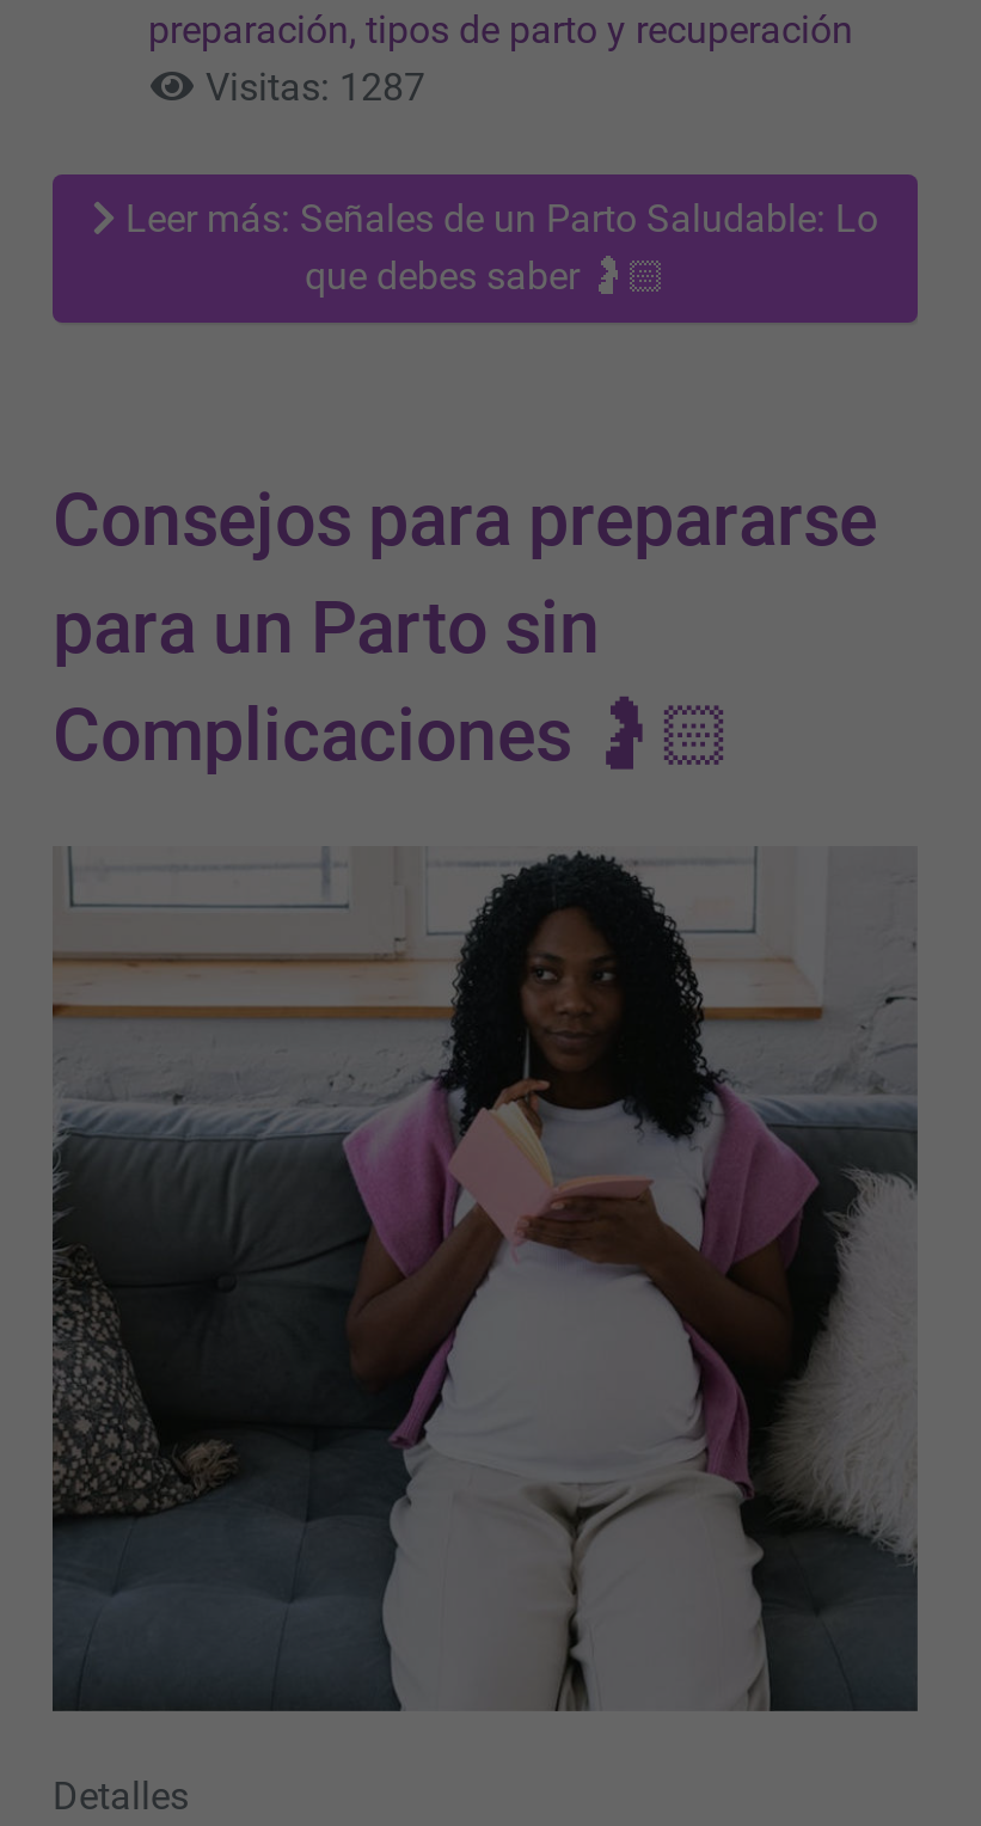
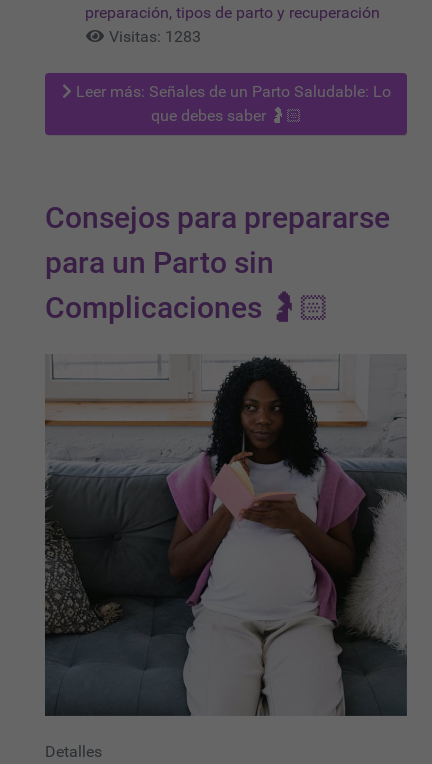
- Visitas: 1287
+ Visitas: 1283
